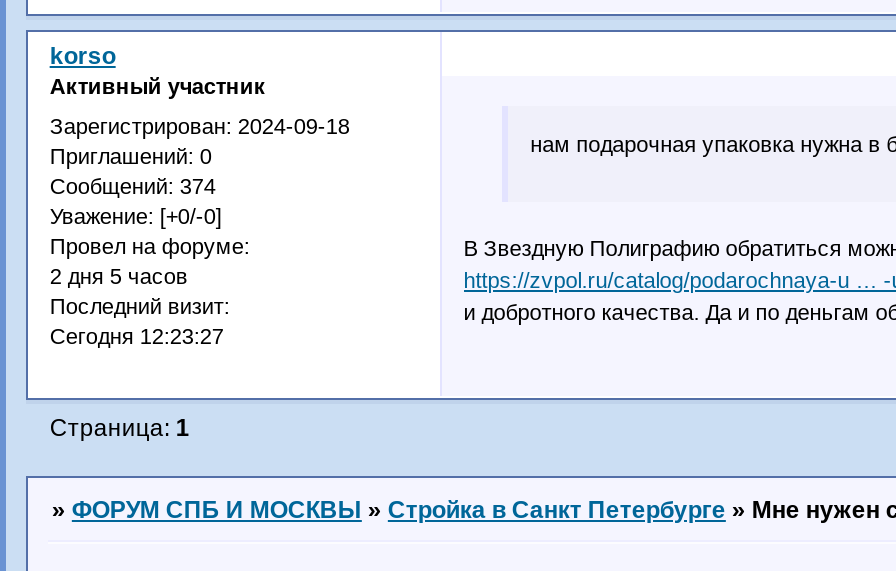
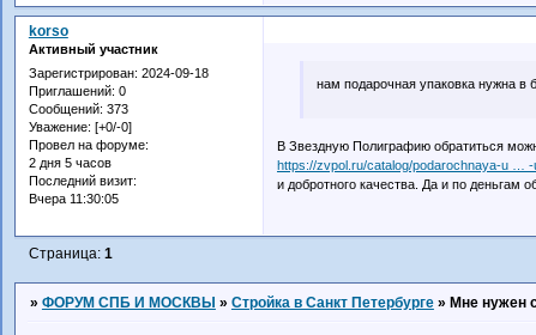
- Сообщений: 374
+ Сообщений: 373

- Сегодня 12:23:27
+ Вчера 11:30:05
